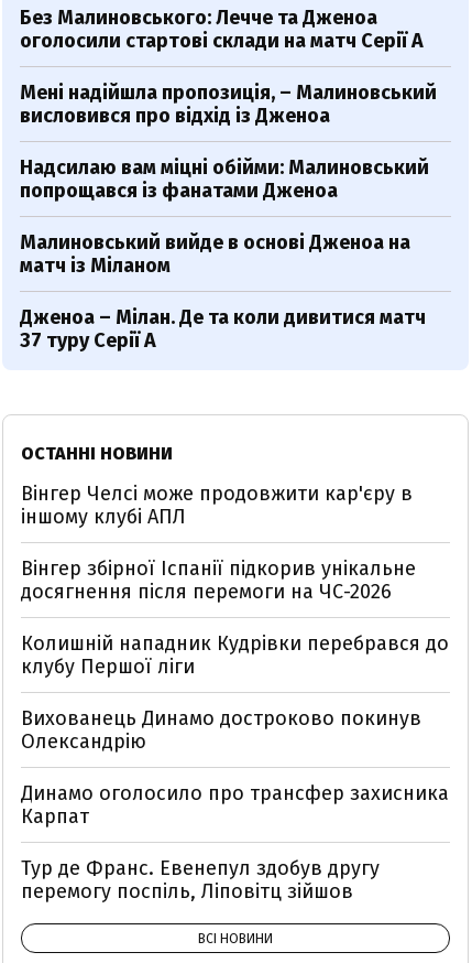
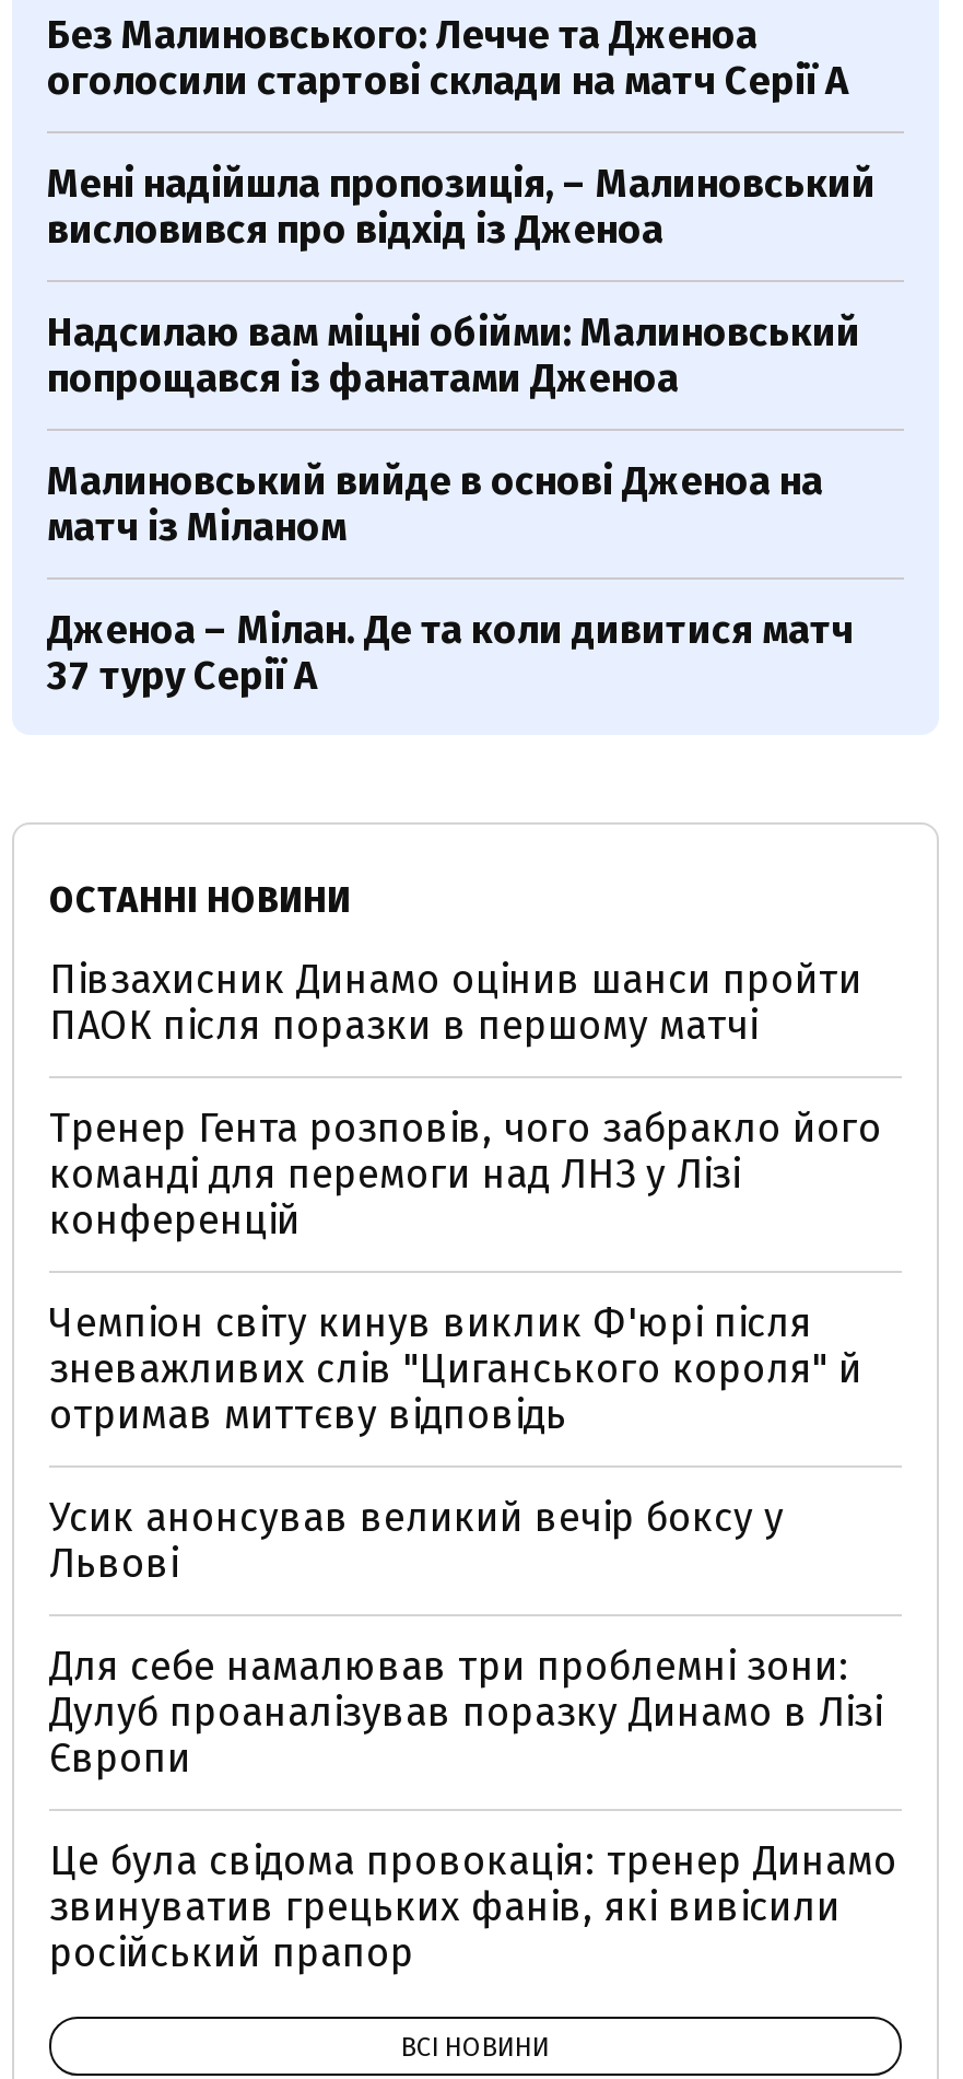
- Вінгер Челсі може продовжити кар'єру в
- іншому клубі АПЛ
+ Півзахисник Динамо оцінив шанси пройти
+ ПАОК після поразки в першому матчі

- Вінгер збірної Іспанії підкорив унікальне
- досягнення після перемоги на ЧС-2026
+ Тренер Гента розповів, чого забракло його
+ команді для перемоги над ЛНЗ у Лізі
+ конференцій

- Колишній нападник Кудрівки перебрався до
- клубу Першої ліги
+ Чемпіон світу кинув виклик Ф'юрі після
+ зневажливих слів "Циганського короля" й
+ отримав миттєву відповідь

- Вихованець Динамо достроково покинув
- Олександрію
+ Усик анонсував великий вечір боксу у
+ Львові

- Динамо оголосило про трансфер захисника
- Карпат
+ Для себе намалював три проблемні зони:
+ Дулуб проаналізував поразку Динамо в Лізі
+ Європи

- Тур де Франс. Евенепул здобув другу
- перемогу поспіль, Ліповітц зійшов
+ Це була свідома провокація: тренер Динамо
+ звинуватив грецьких фанів, які вивісили
+ російський прапор
